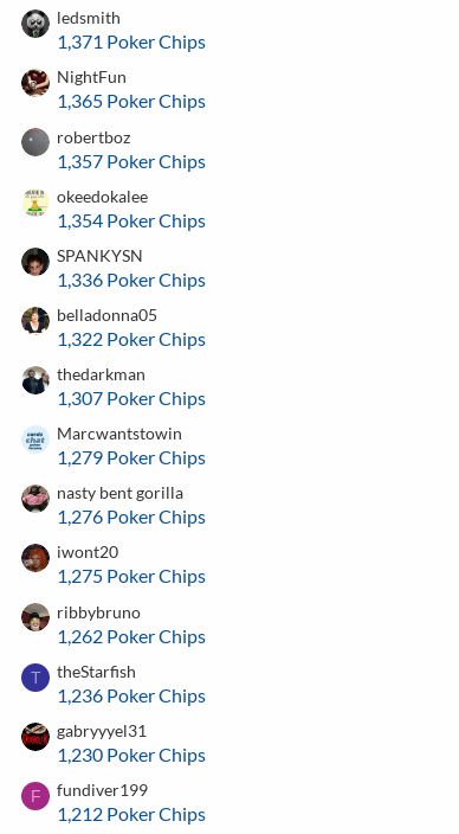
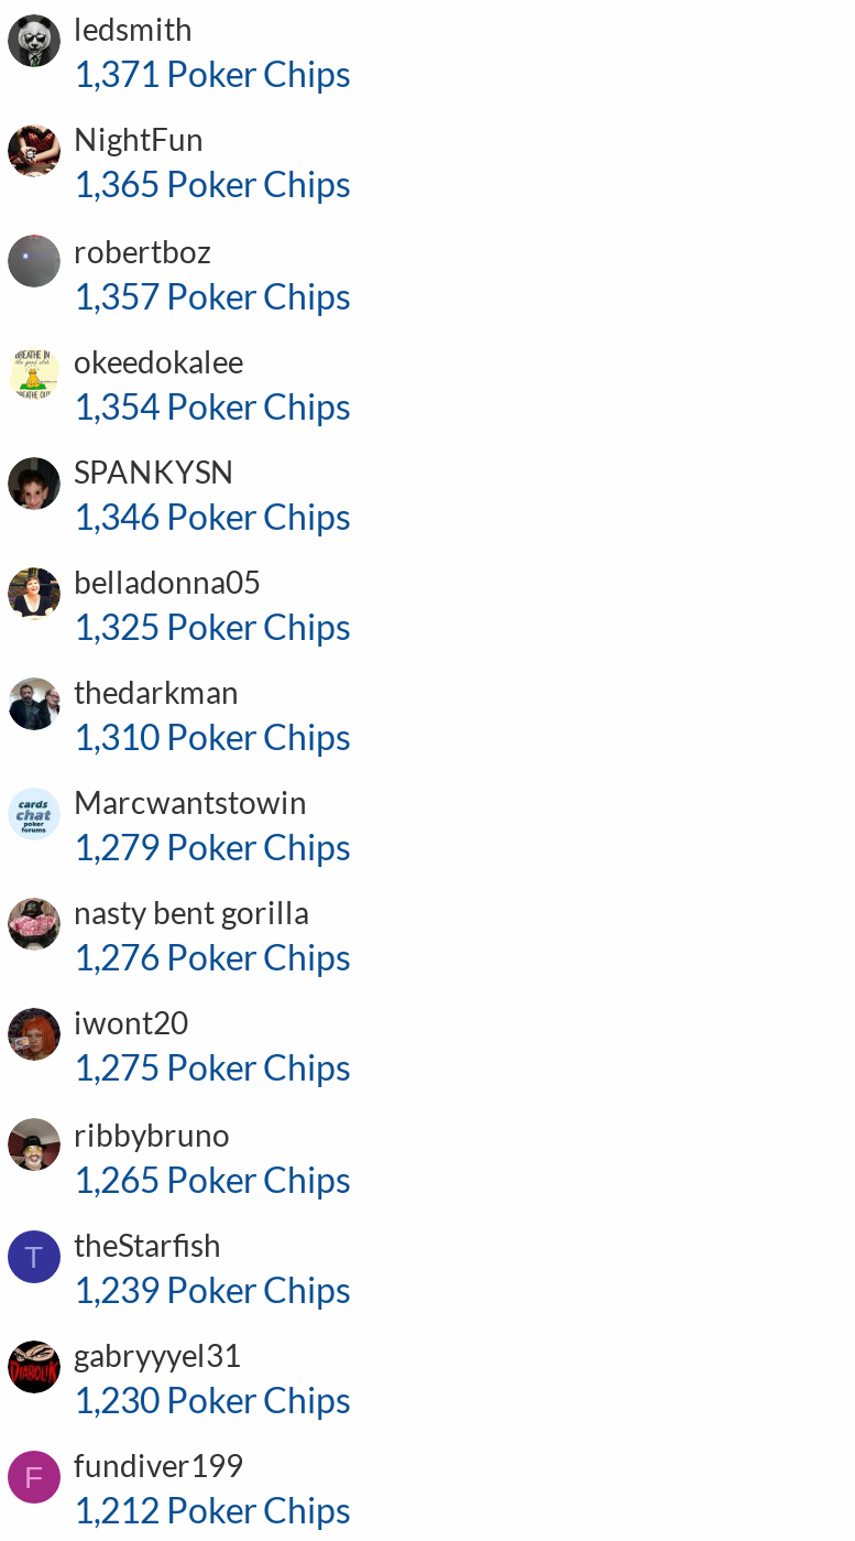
- 1,336 Poker Chips
+ 1,346 Poker Chips

- 1,322 Poker Chips
+ 1,325 Poker Chips

- 1,307 Poker Chips
+ 1,310 Poker Chips

- 1,262 Poker Chips
+ 1,265 Poker Chips

- 1,236 Poker Chips
+ 1,239 Poker Chips
